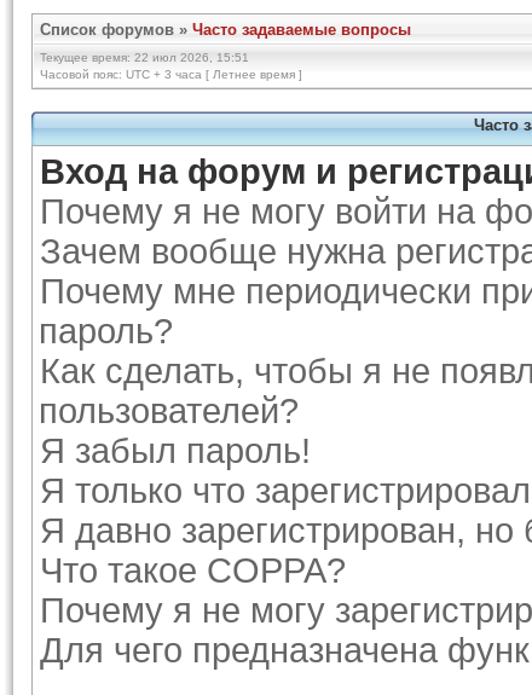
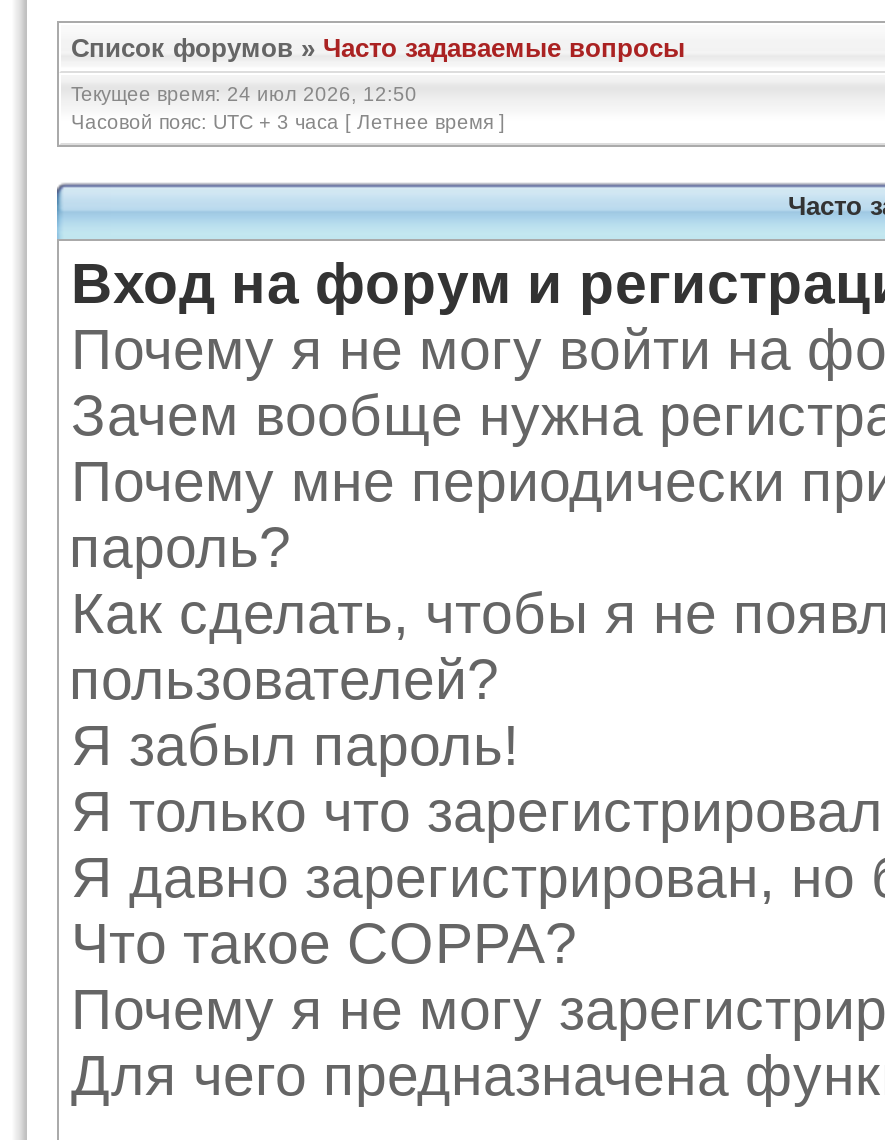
- Текущее время: 22 июл 2026, 15:51
+ Текущее время: 24 июл 2026, 12:50
